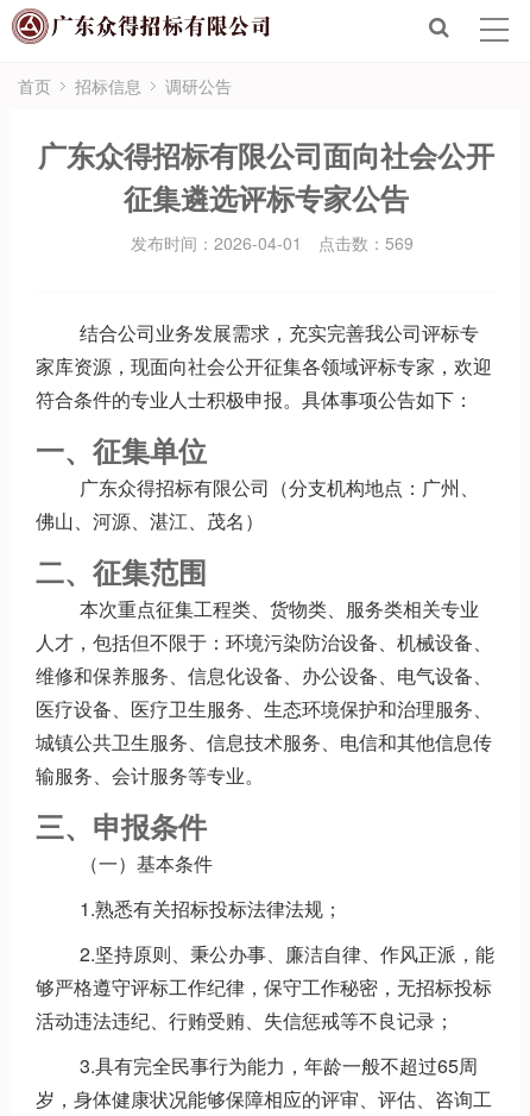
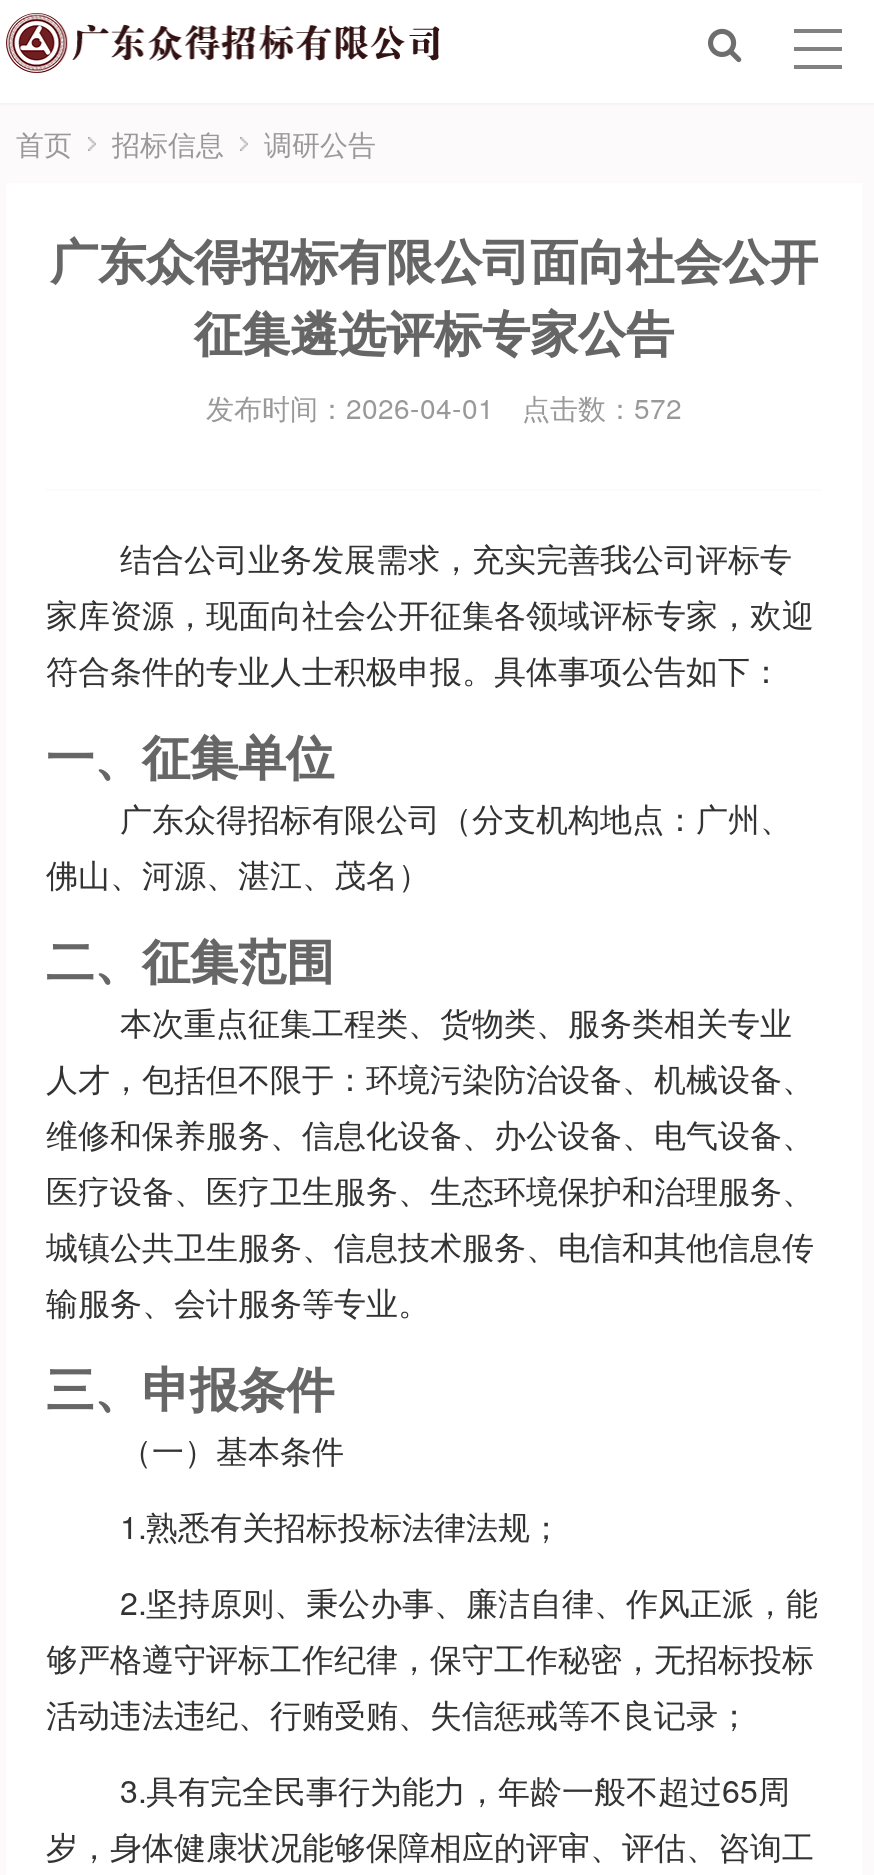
- 发布时间：2026-04-01 点击数：569
+ 发布时间：2026-04-01 点击数：572
